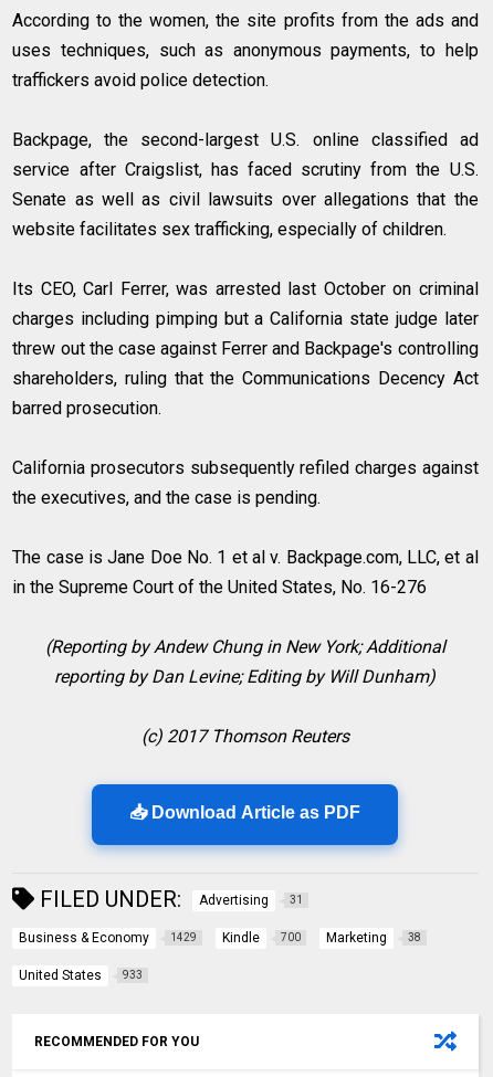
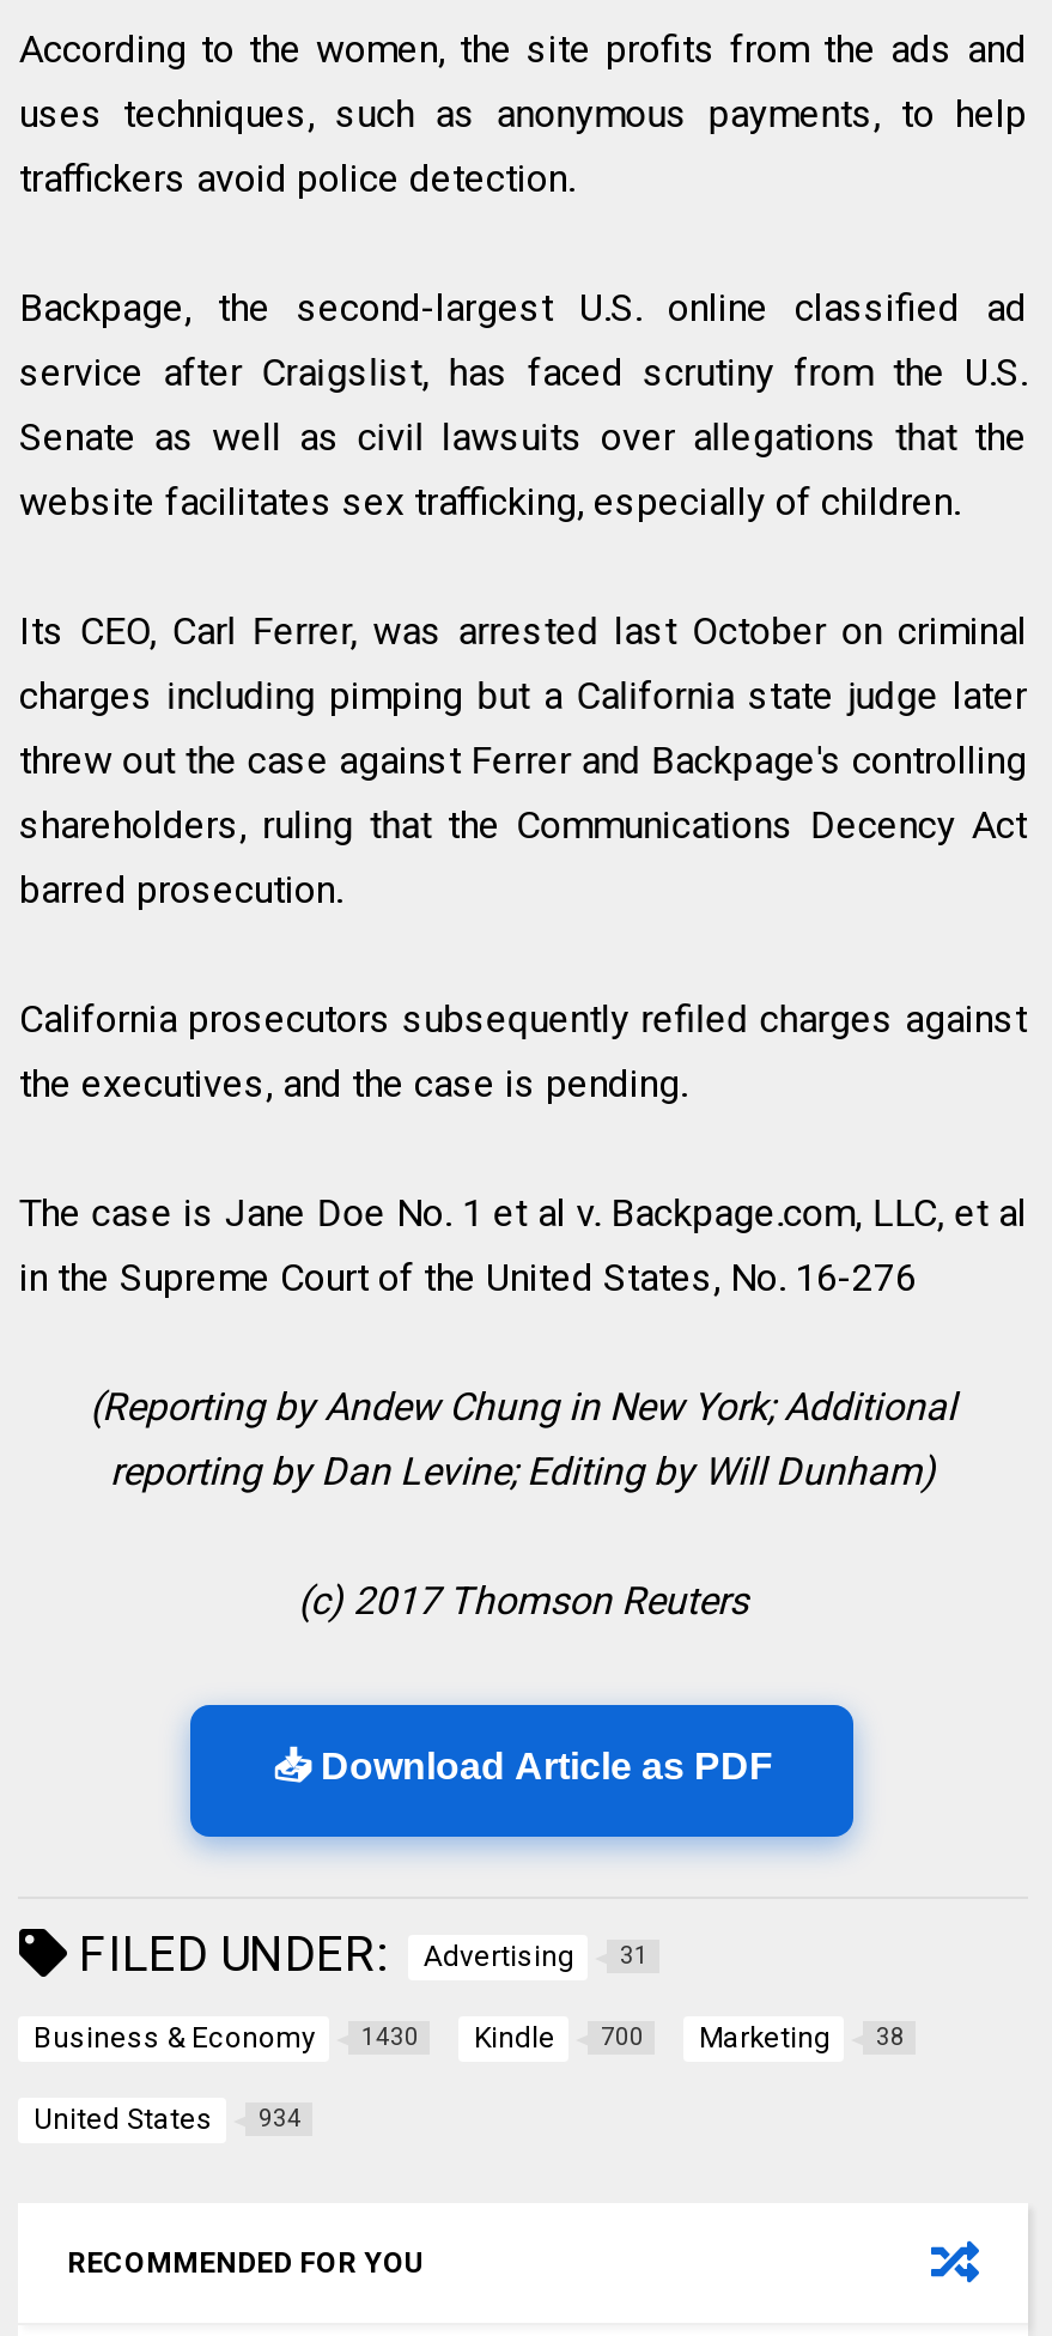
- Business & Economy 1429
+ Business & Economy 1430

- United States 933
+ United States 934
